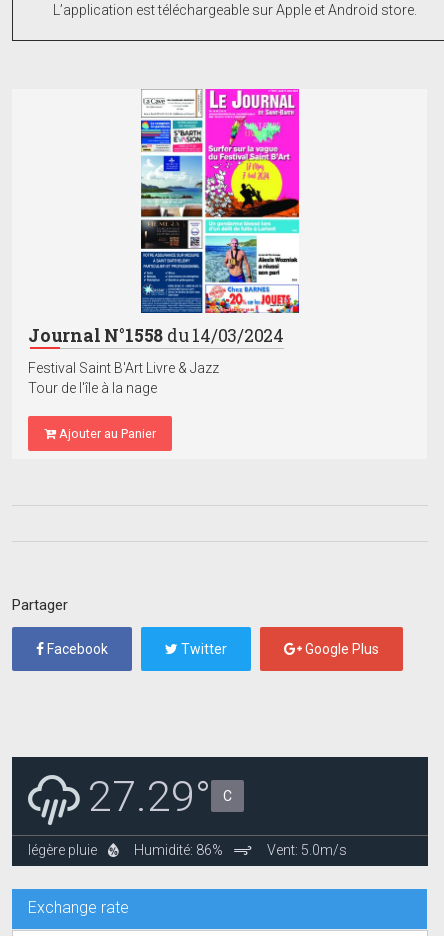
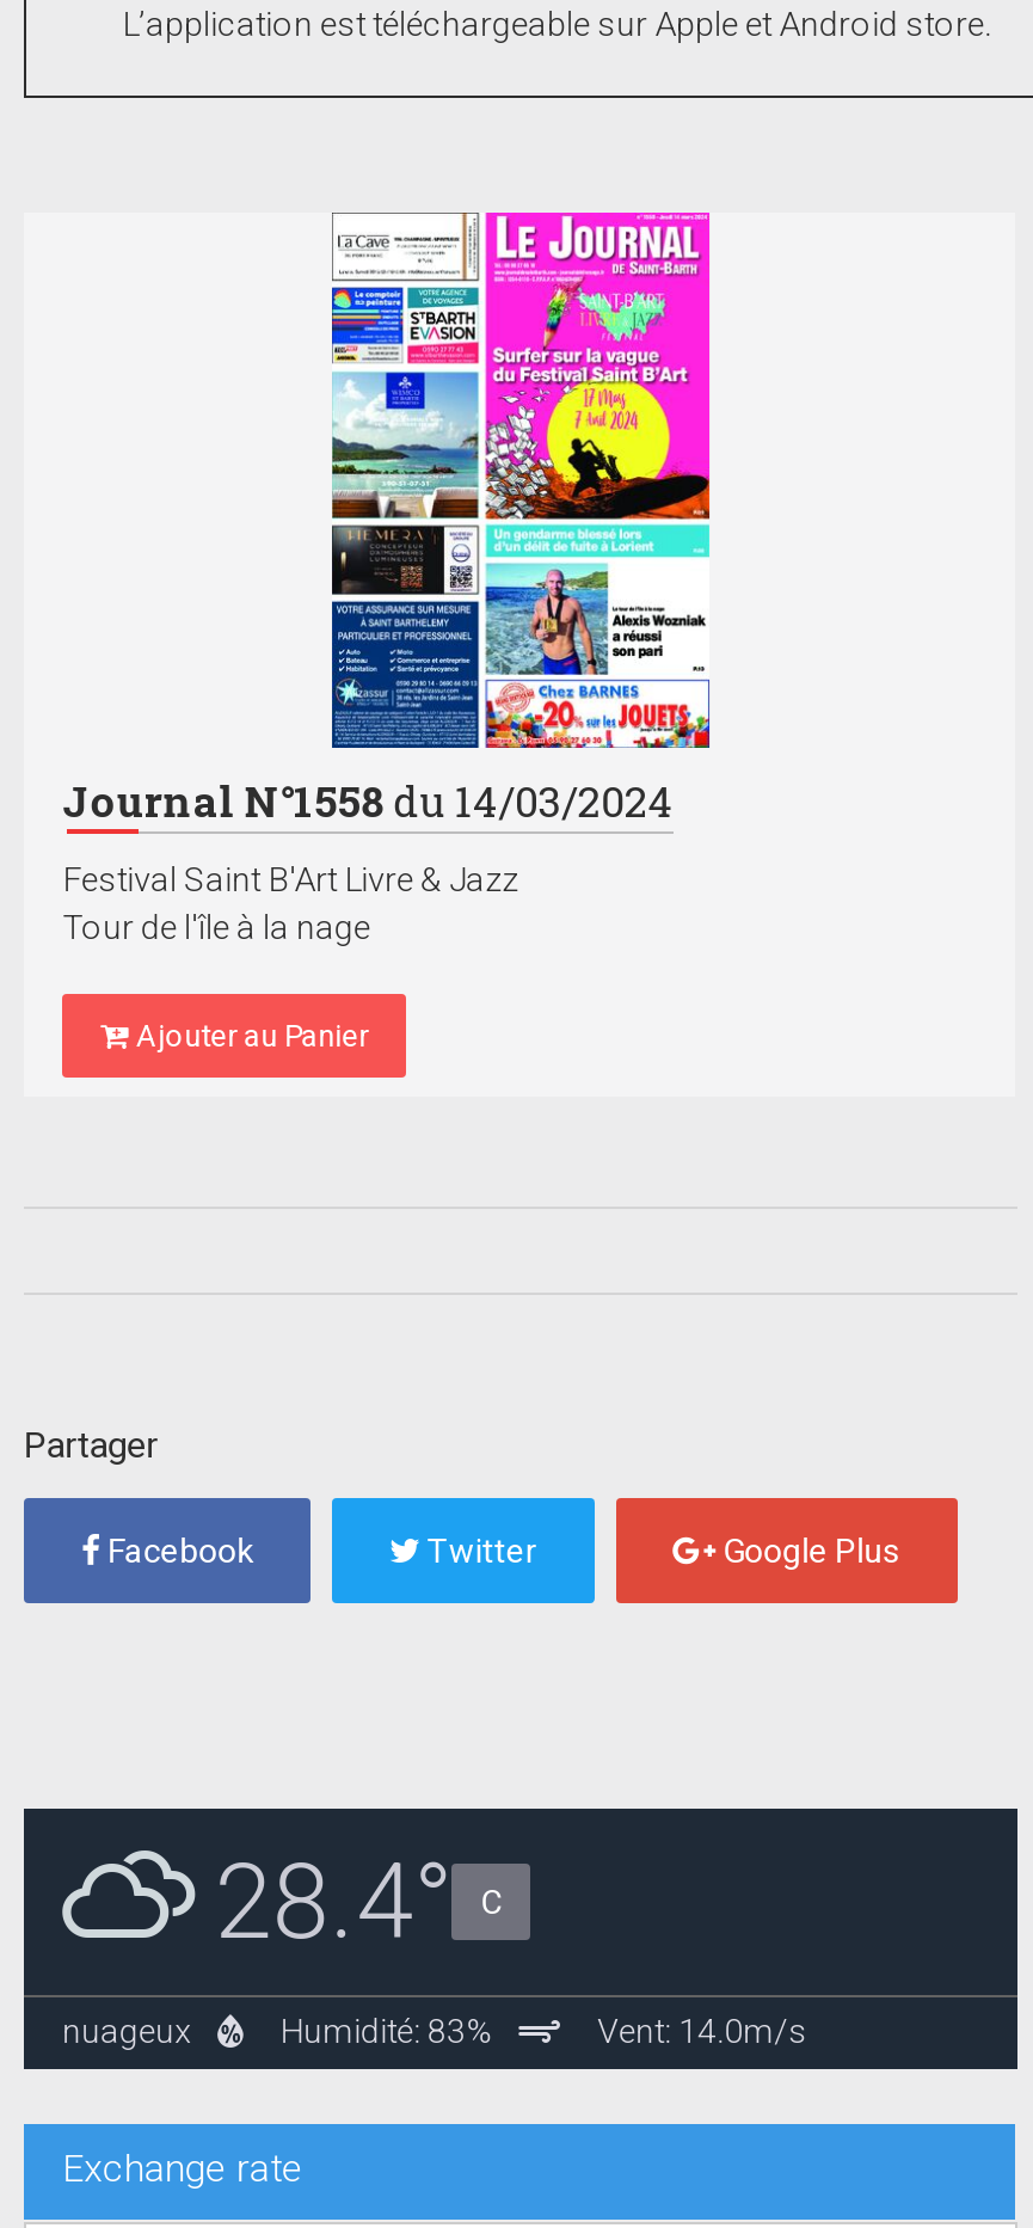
- [image]
- légère pluie
- Humidité: 86%
- Vent: 5.0m/s
+ [image]
+ nuageux
+ Humidité: 83%
+ Vent: 14.0m/s

- 27.29° C
+ 28.4° C
